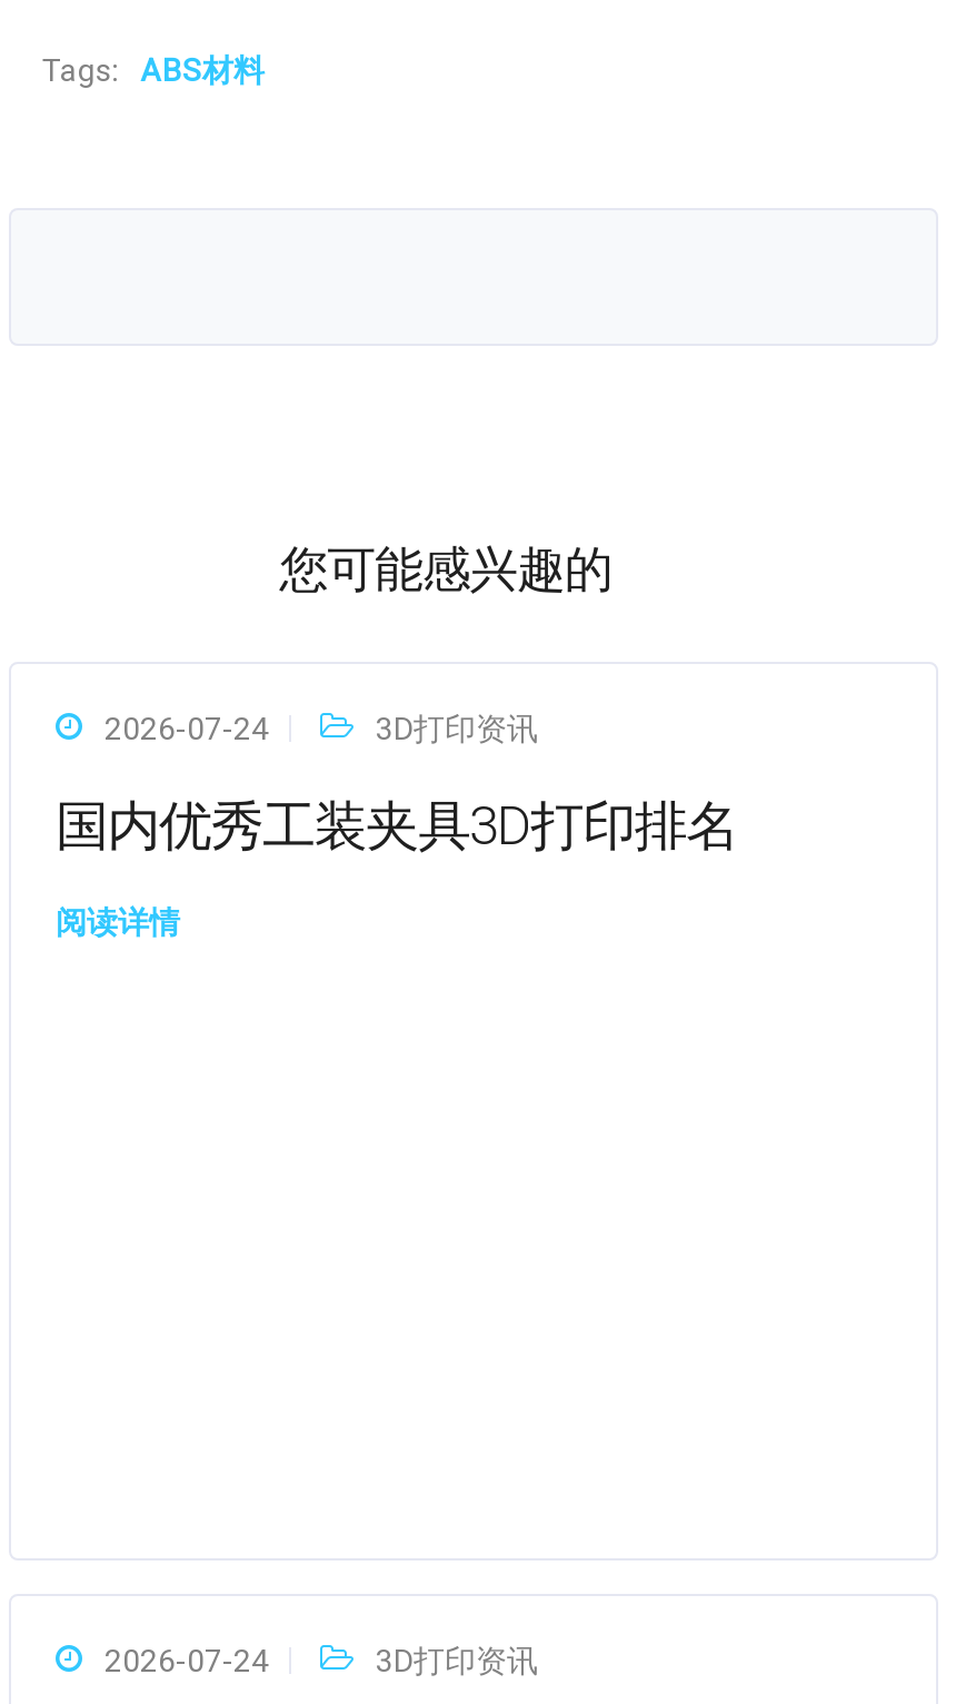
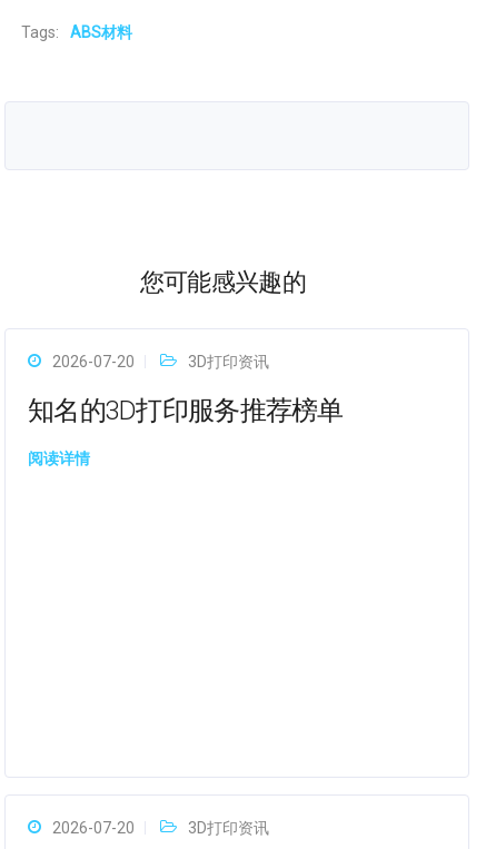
- 2026-07-24
+ 2026-07-20

- 国内优秀工装夹具3D打印排名
+ 知名的3D打印服务推荐榜单

- 2026-07-24
+ 2026-07-20
